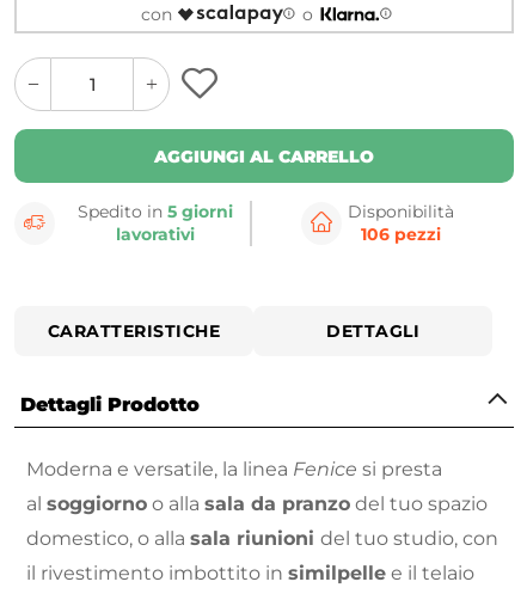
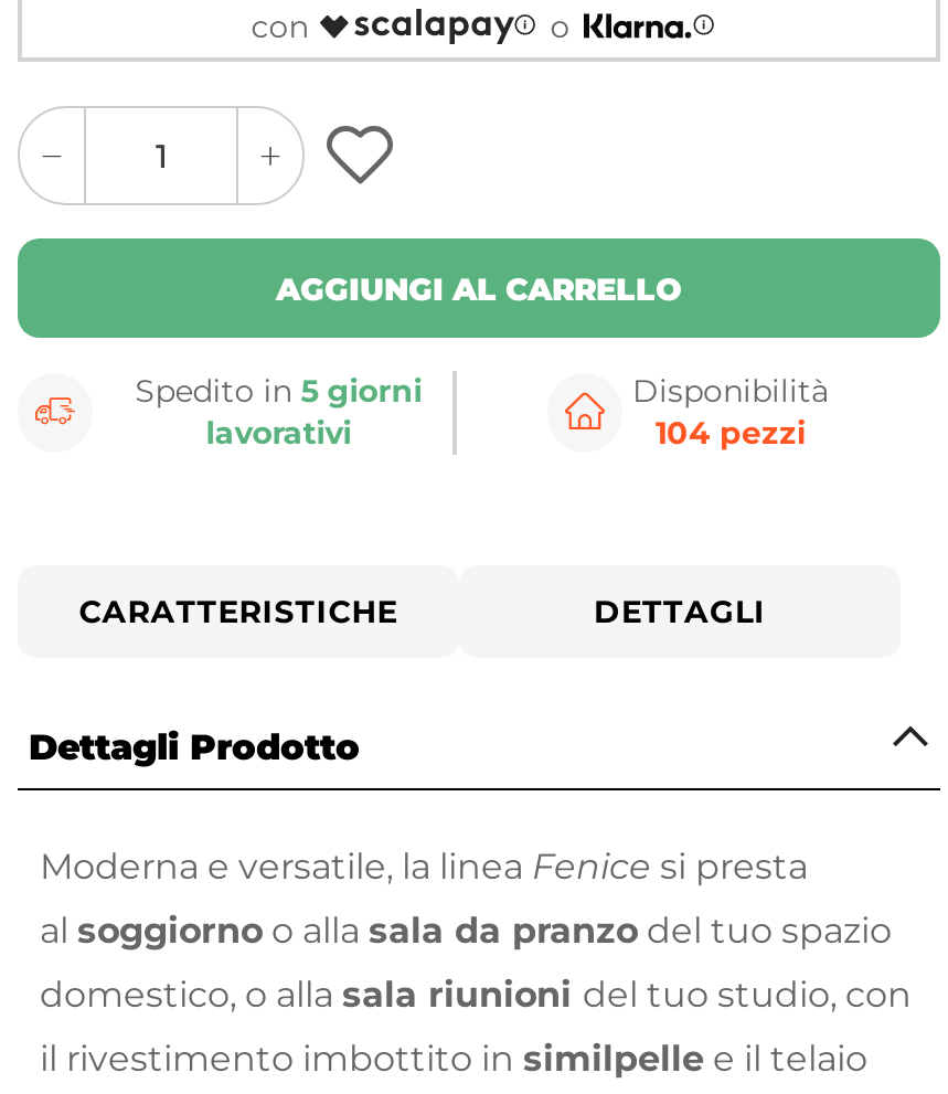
- 106 pezzi
+ 104 pezzi
